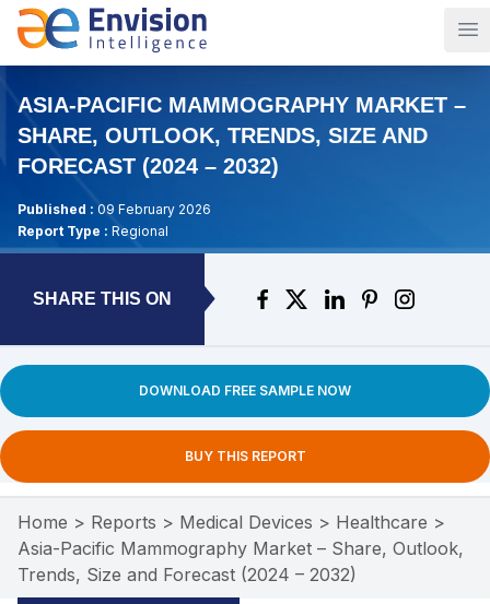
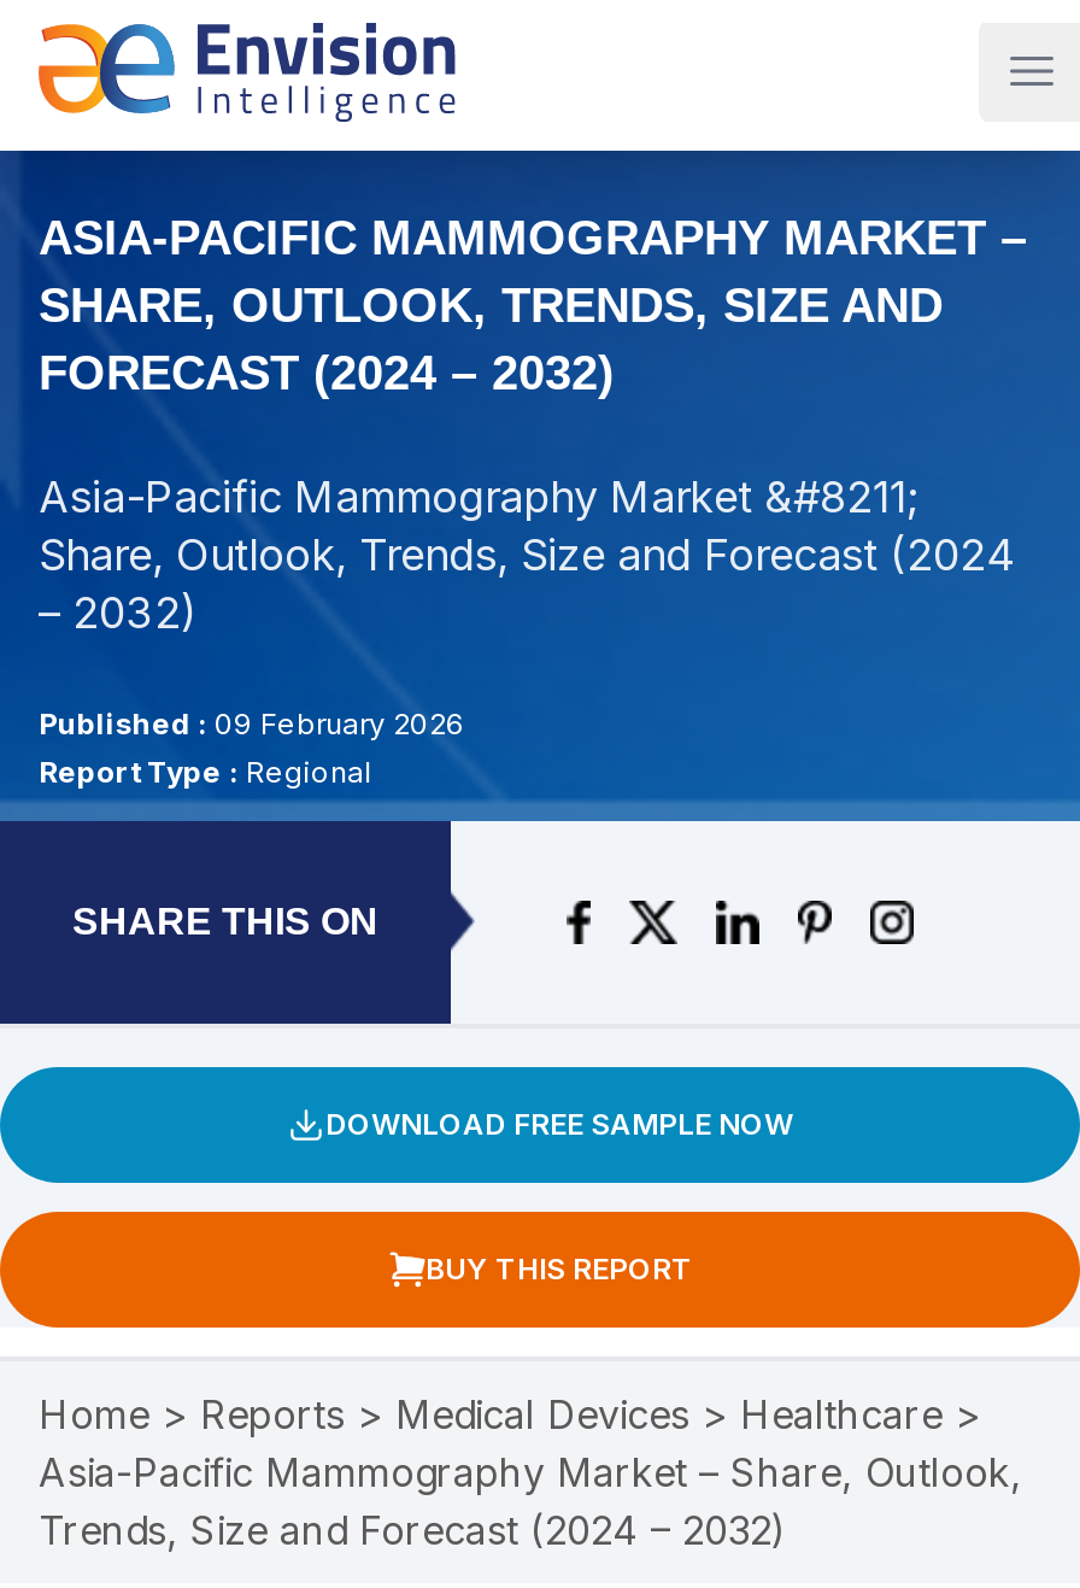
+ Asia-Pacific Mammography Market &#8211;
+ Share, Outlook, Trends, Size and Forecast (2024
+ – 2032)
